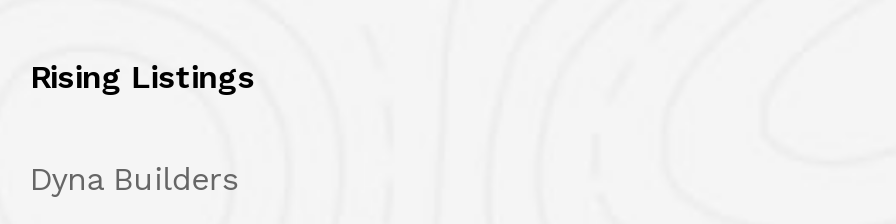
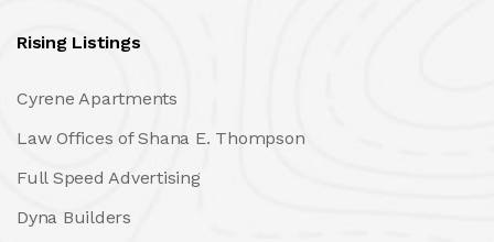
+ Cyrene Apartments
+ Law Offices of Shana E. Thompson
+ Full Speed Advertising
